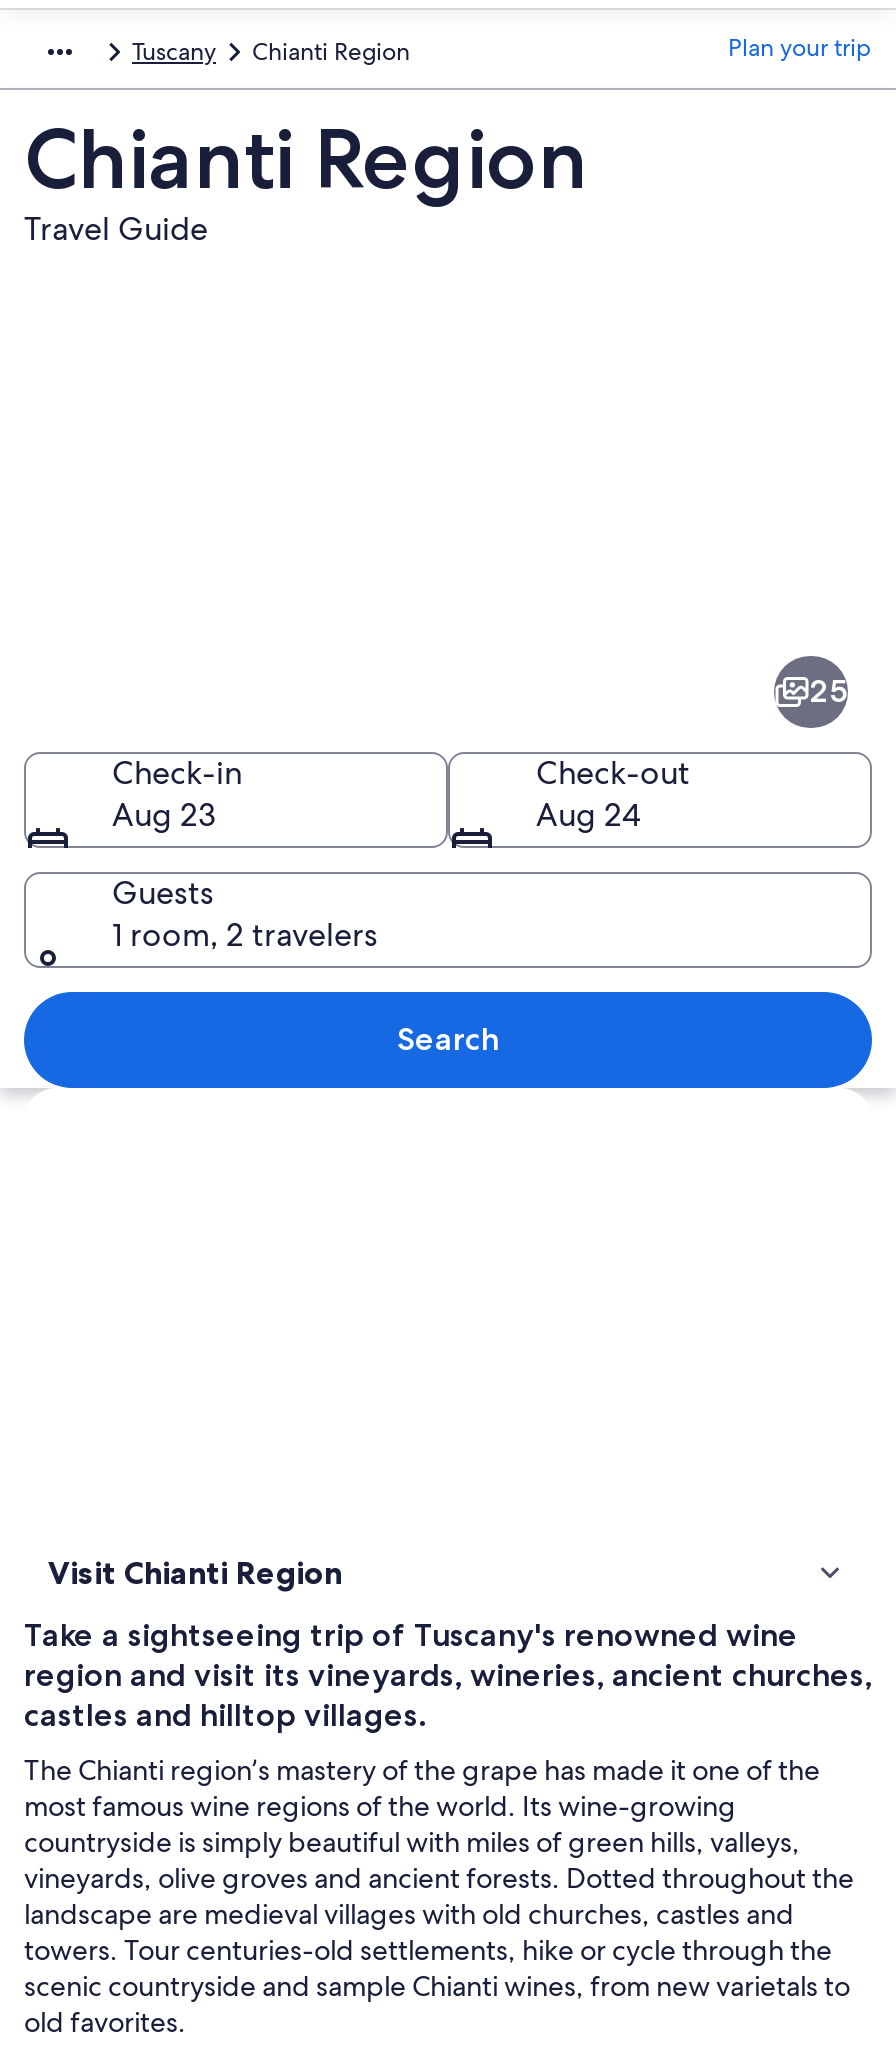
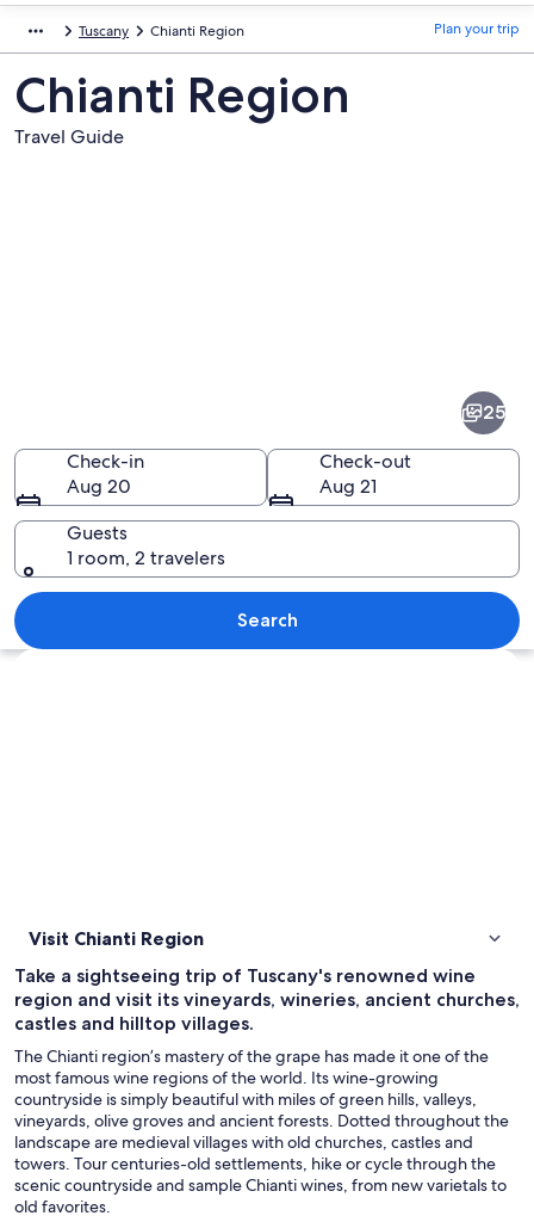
- Aug 23
+ Aug 20

- Aug 24
+ Aug 21
